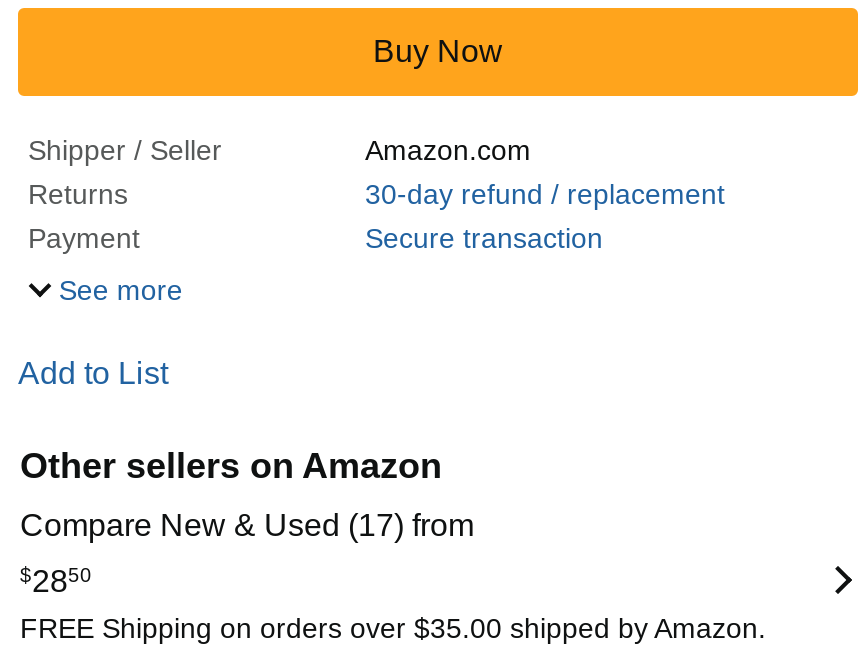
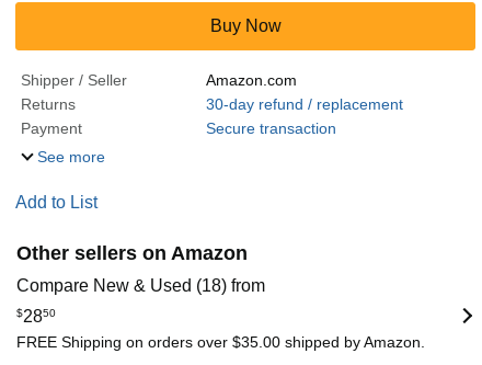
- Compare New & Used (17) from
+ Compare New & Used (18) from
